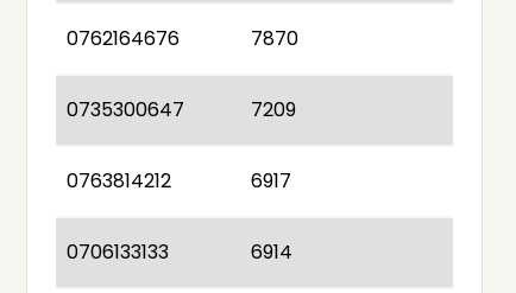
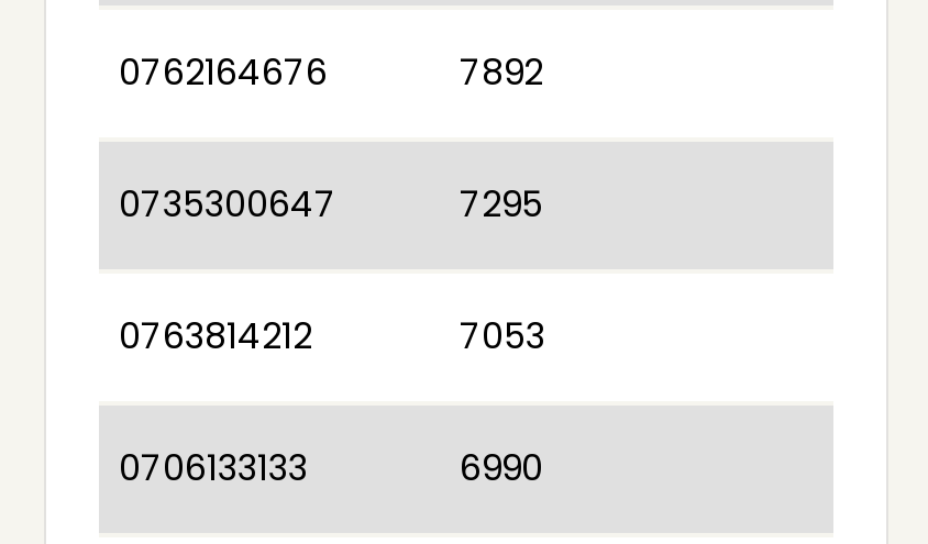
- 7870
+ 7892

- 7209
+ 7295

- 6917
+ 7053

- 6914
+ 6990
